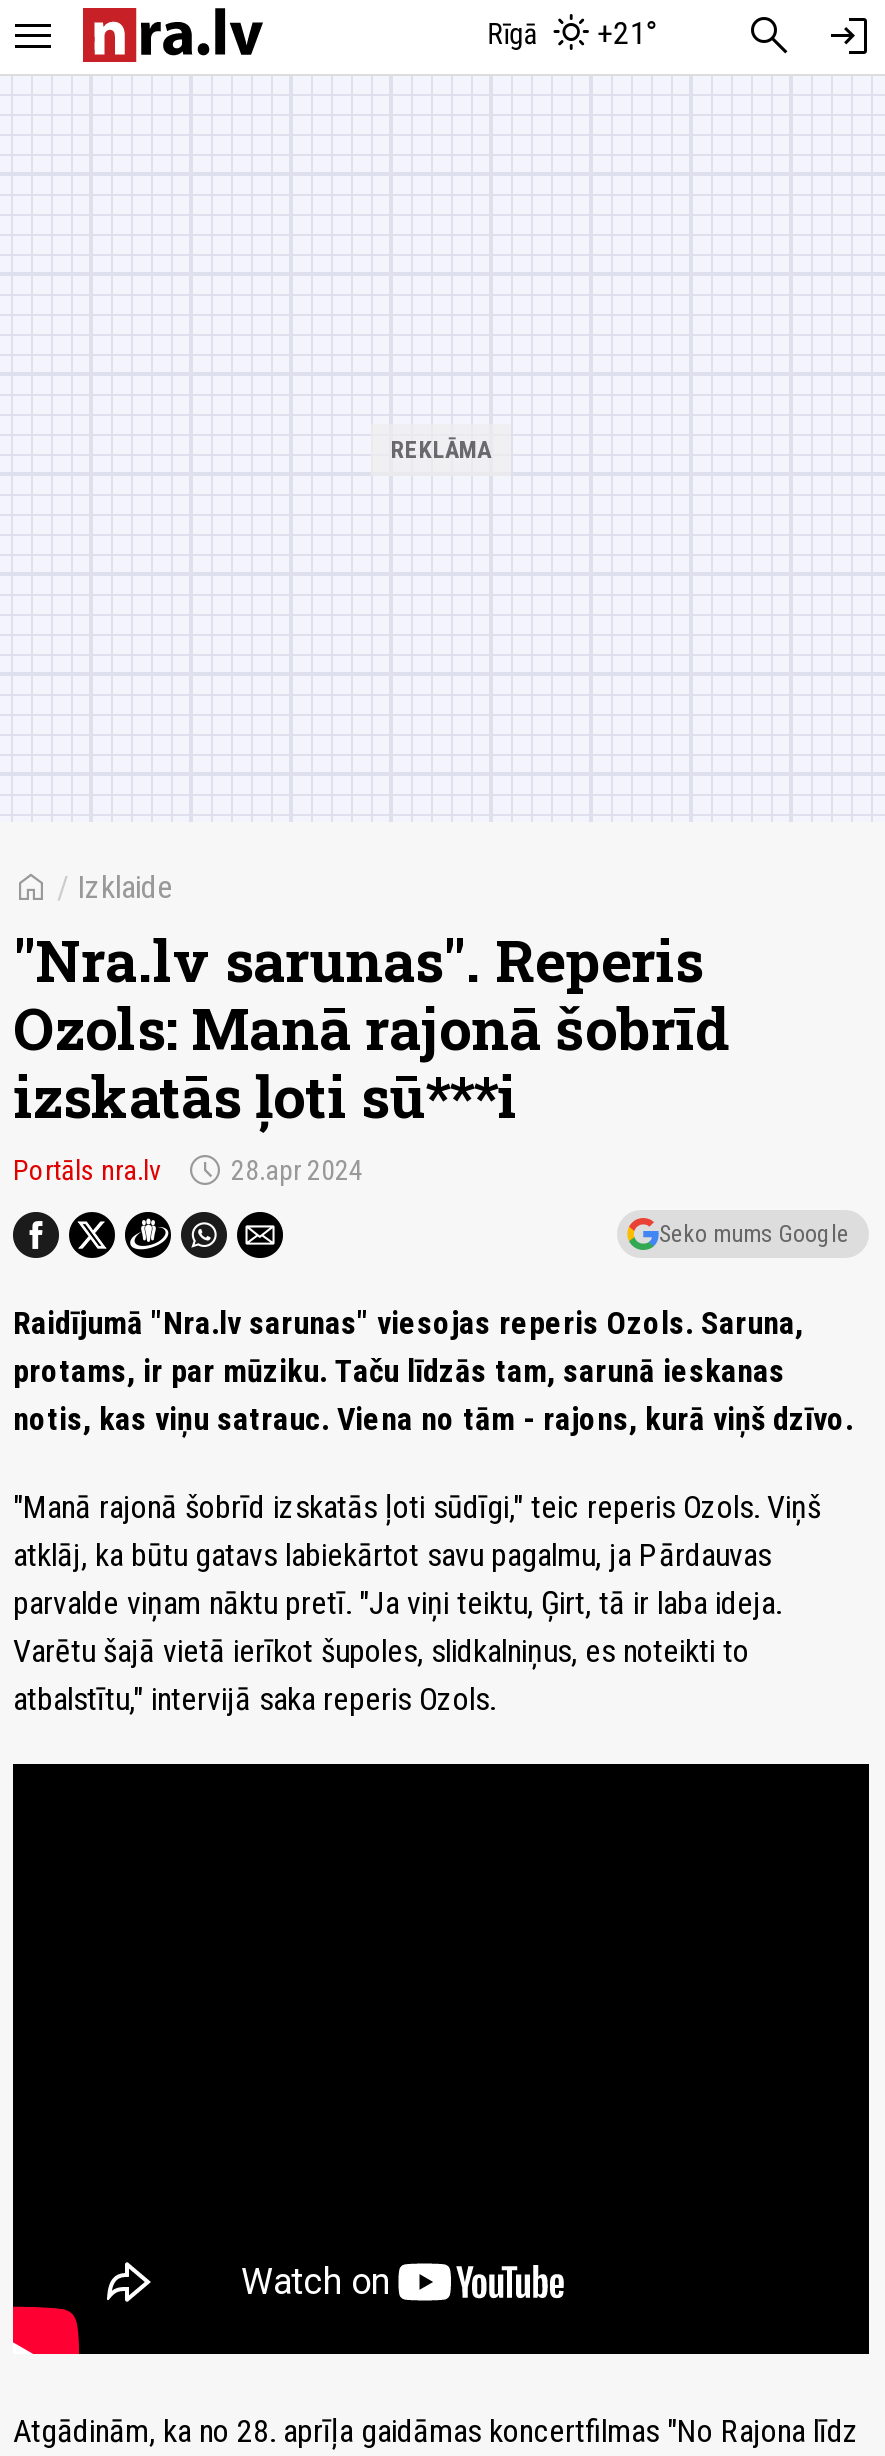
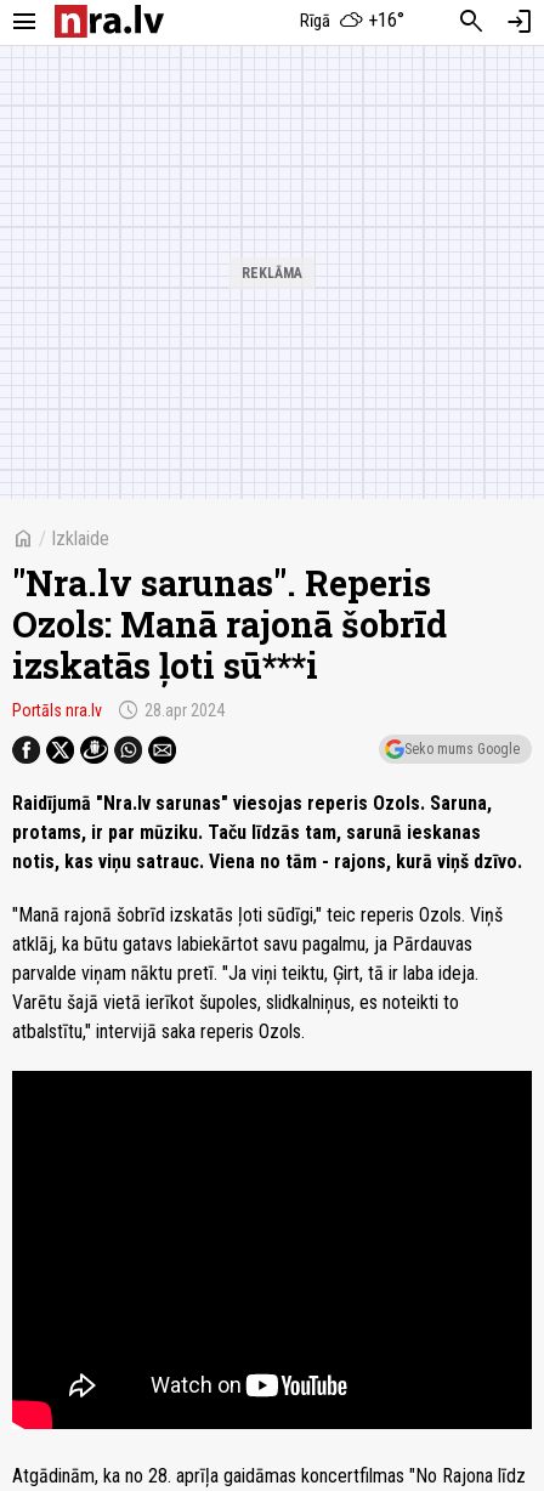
- Rīgā +21°
+ Rīgā +16°
